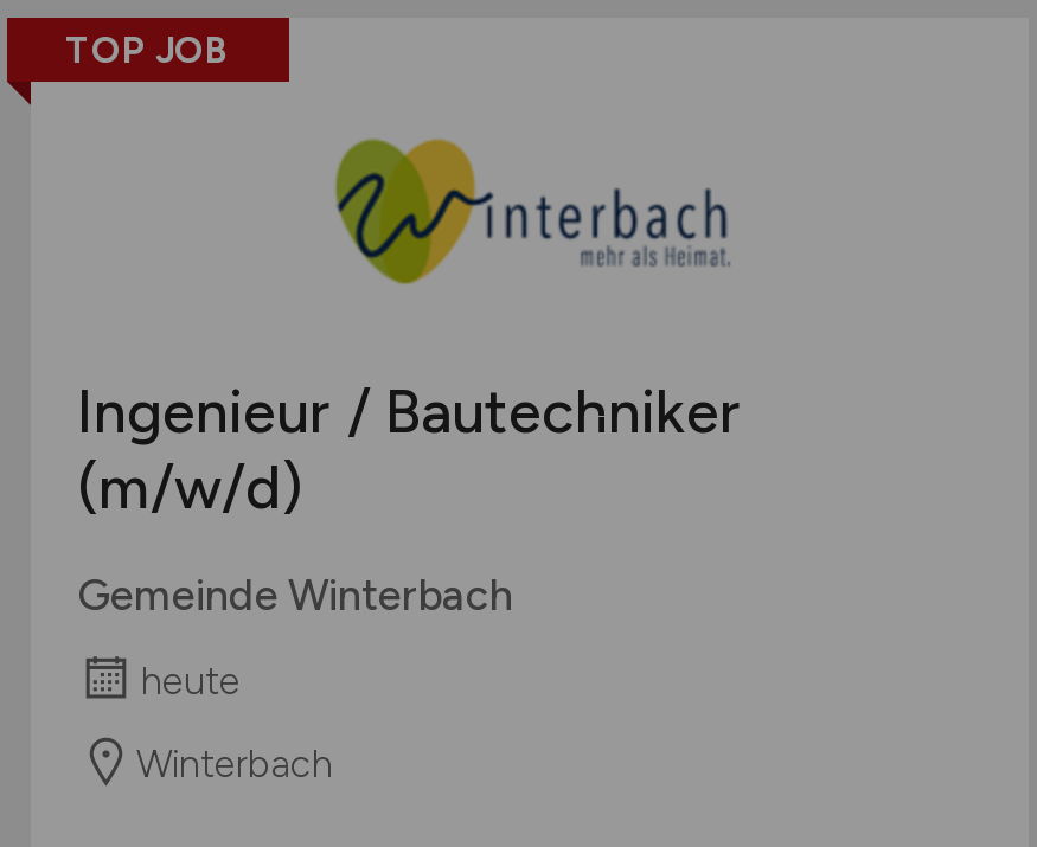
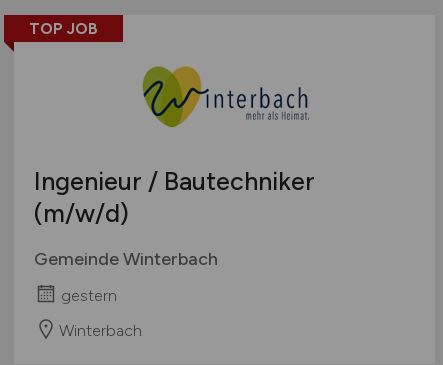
- heute
+ gestern
